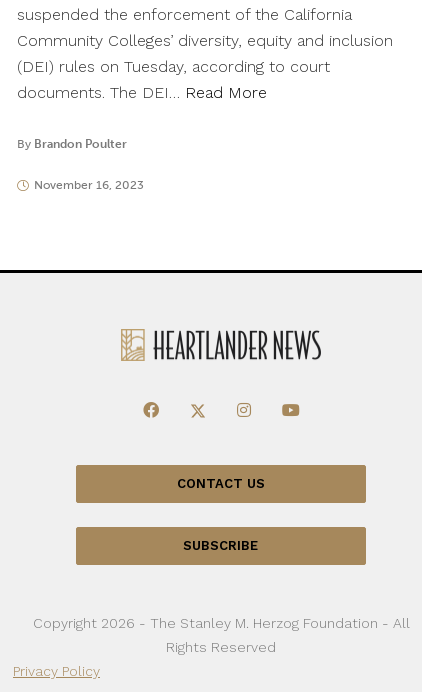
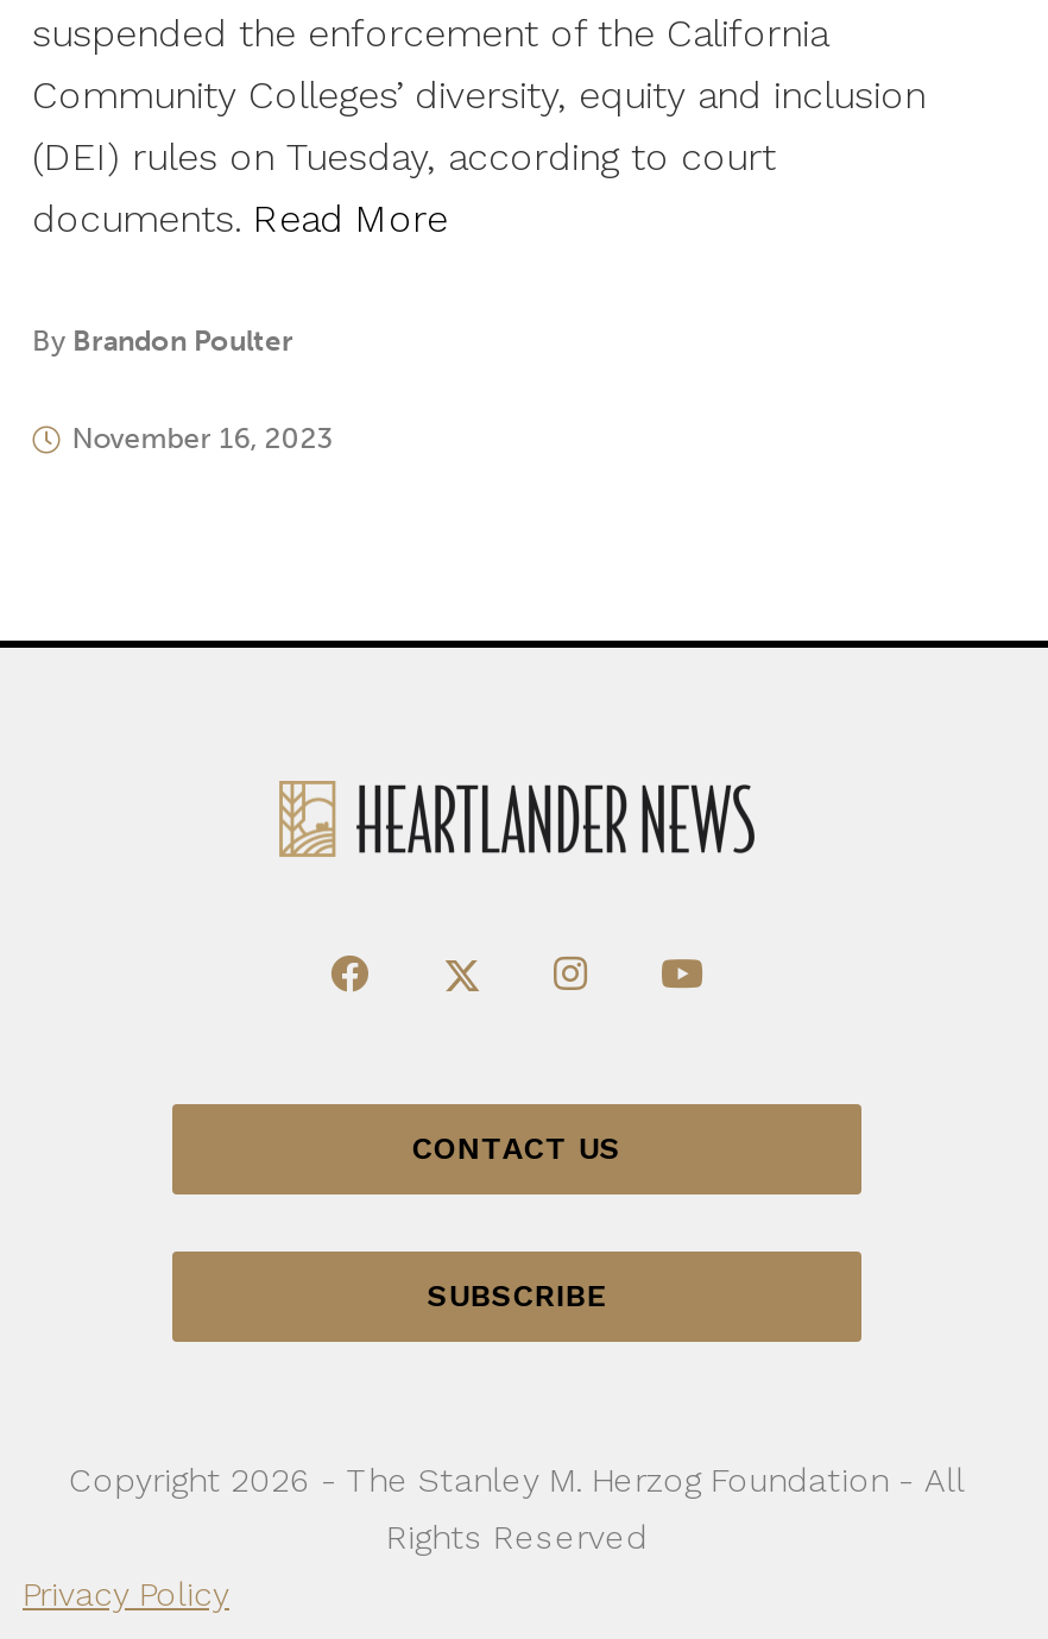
- documents. The DEI… Read More
+ documents. Read More
